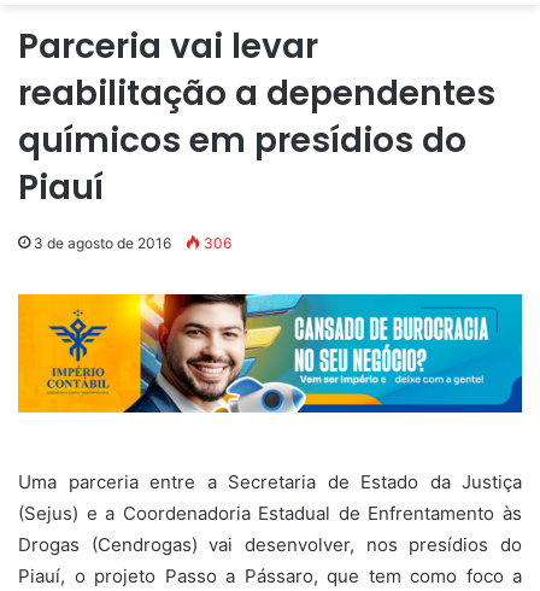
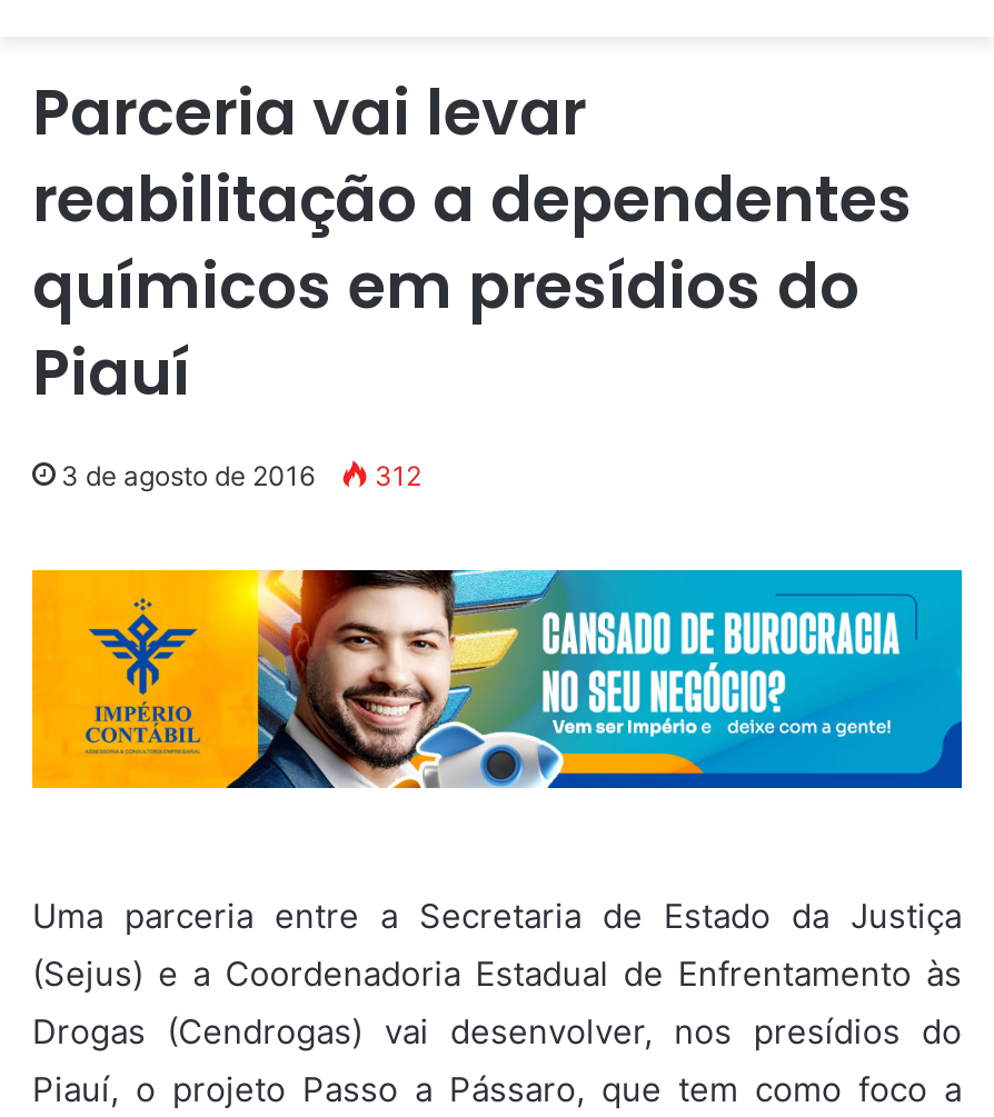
- 3 de agosto de 2016 306
+ 3 de agosto de 2016 312
